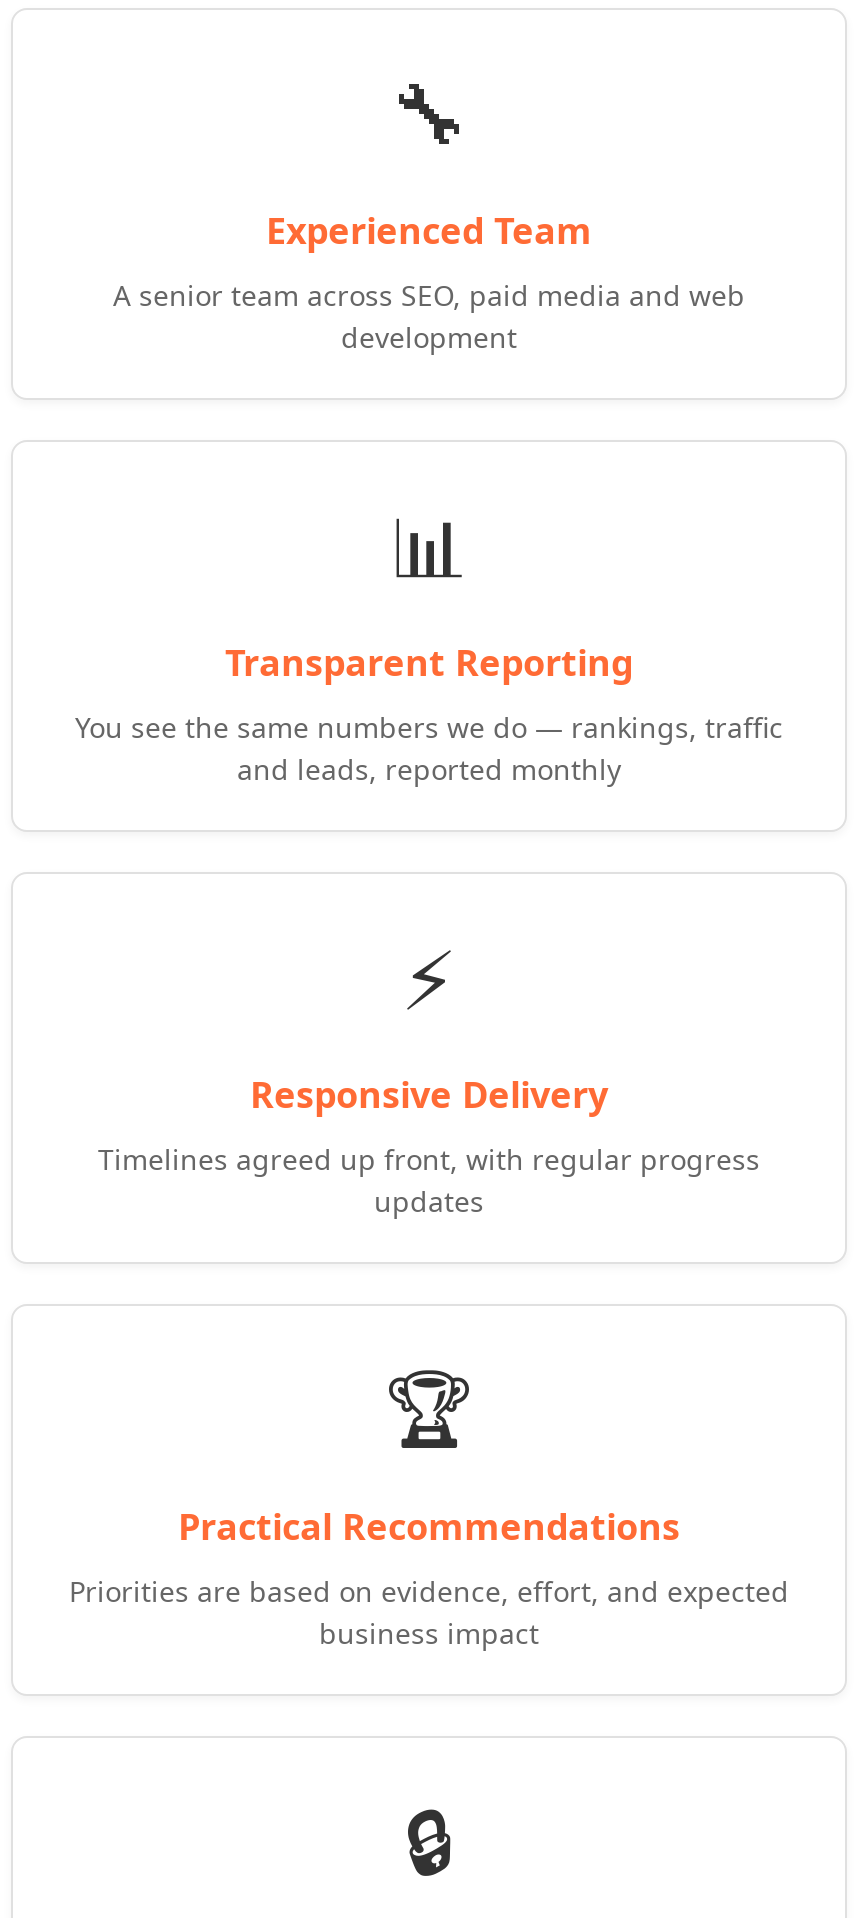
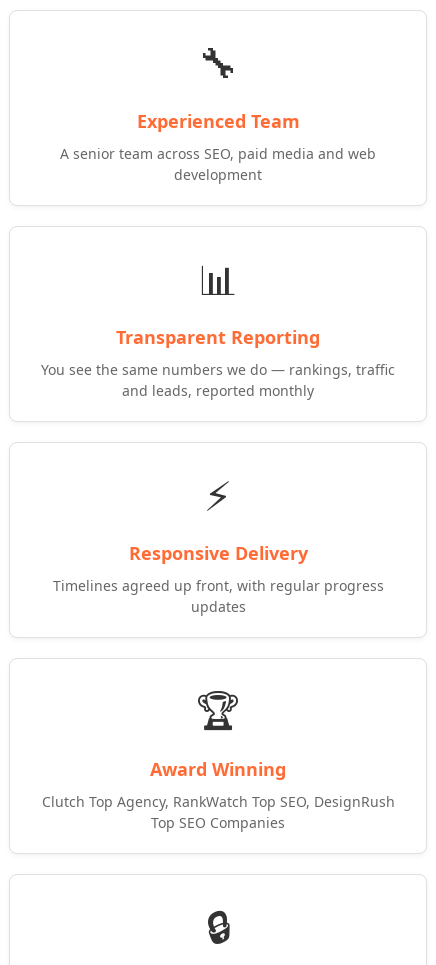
- Practical Recommendations
+ Award Winning

- Priorities are based on evidence, effort, and expected
- business impact
+ Clutch Top Agency, RankWatch Top SEO, DesignRush
+ Top SEO Companies
